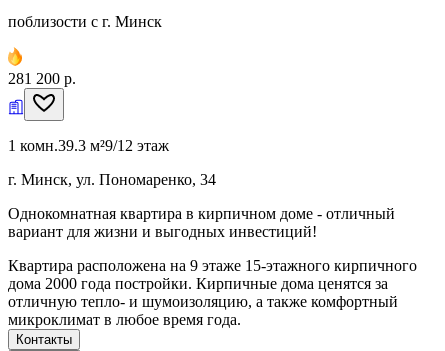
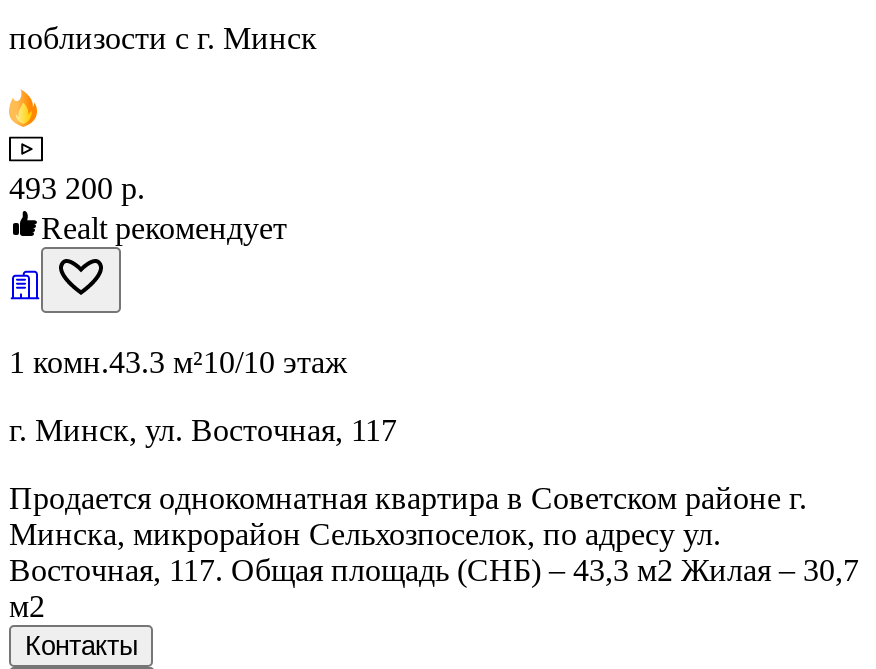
- 281 200 р.
+ 493 200 р.
+ Realt рекомендует

- 1 комн.39.3 м²9/12 этаж
- г. Минск, ул. Пономаренко, 34
- Однокомнатная квартира в кирпичном доме - отличный
- вариант для жизни и выгодных инвестиций!
- Квартира расположена на 9 этаже 15-этажного кирпичного
- дома 2000 года постройки. Кирпичные дома ценятся за
- отличную тепло- и шумоизоляцию, а также комфортный
- микроклимат в любое время года.
+ 1 комн.43.3 м²10/10 этаж
+ г. Минск, ул. Восточная, 117
+ Продается однокомнатная квартира в Советском районе г.
+ Минска, микрорайон Сельхозпоселок, по адресу ул.
+ Восточная, 117. Общая площадь (СНБ) – 43,3 м2 Жилая – 30,7
+ м2
